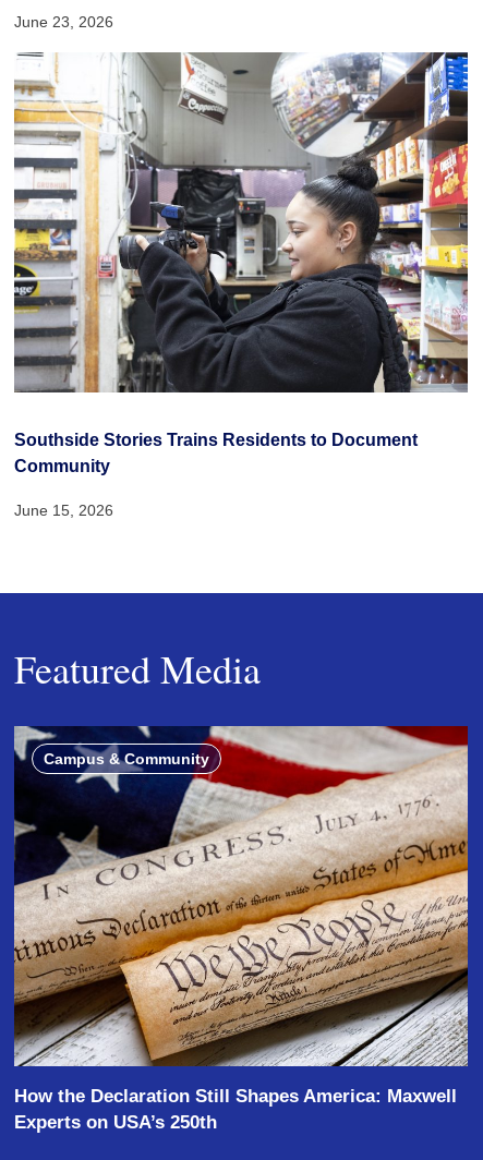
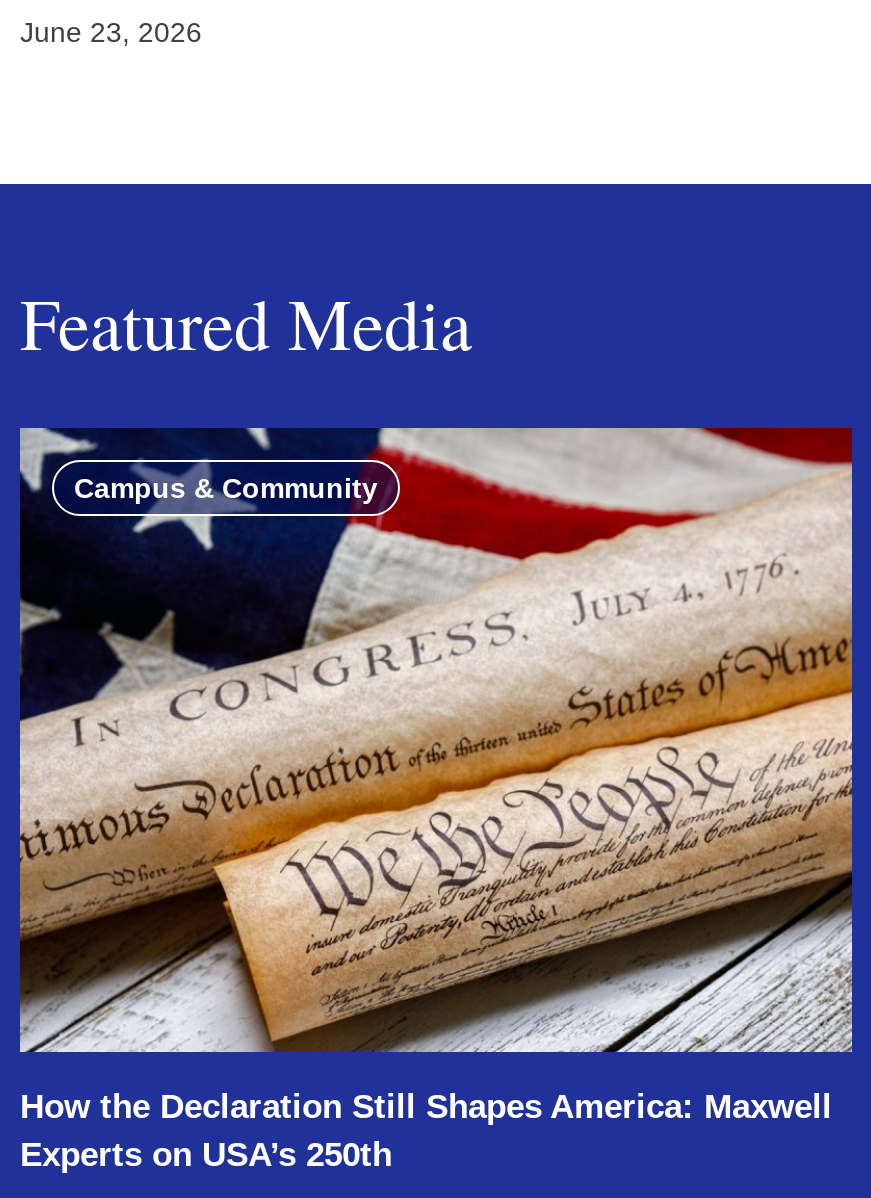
- [image]
- Southside Stories Trains Residents to Document
- Community
- June 15, 2026
